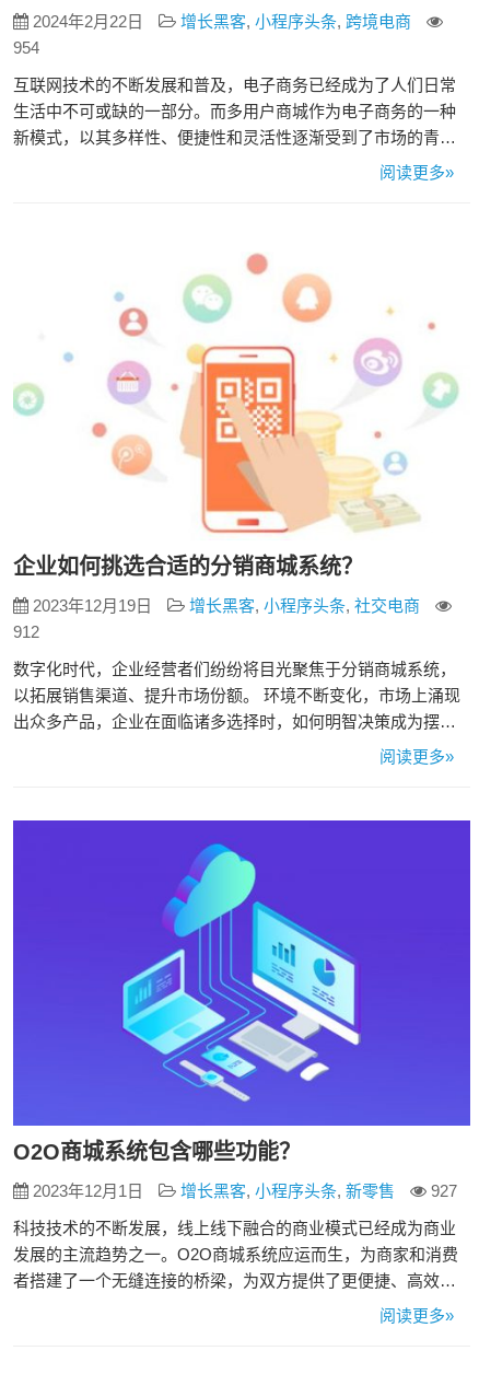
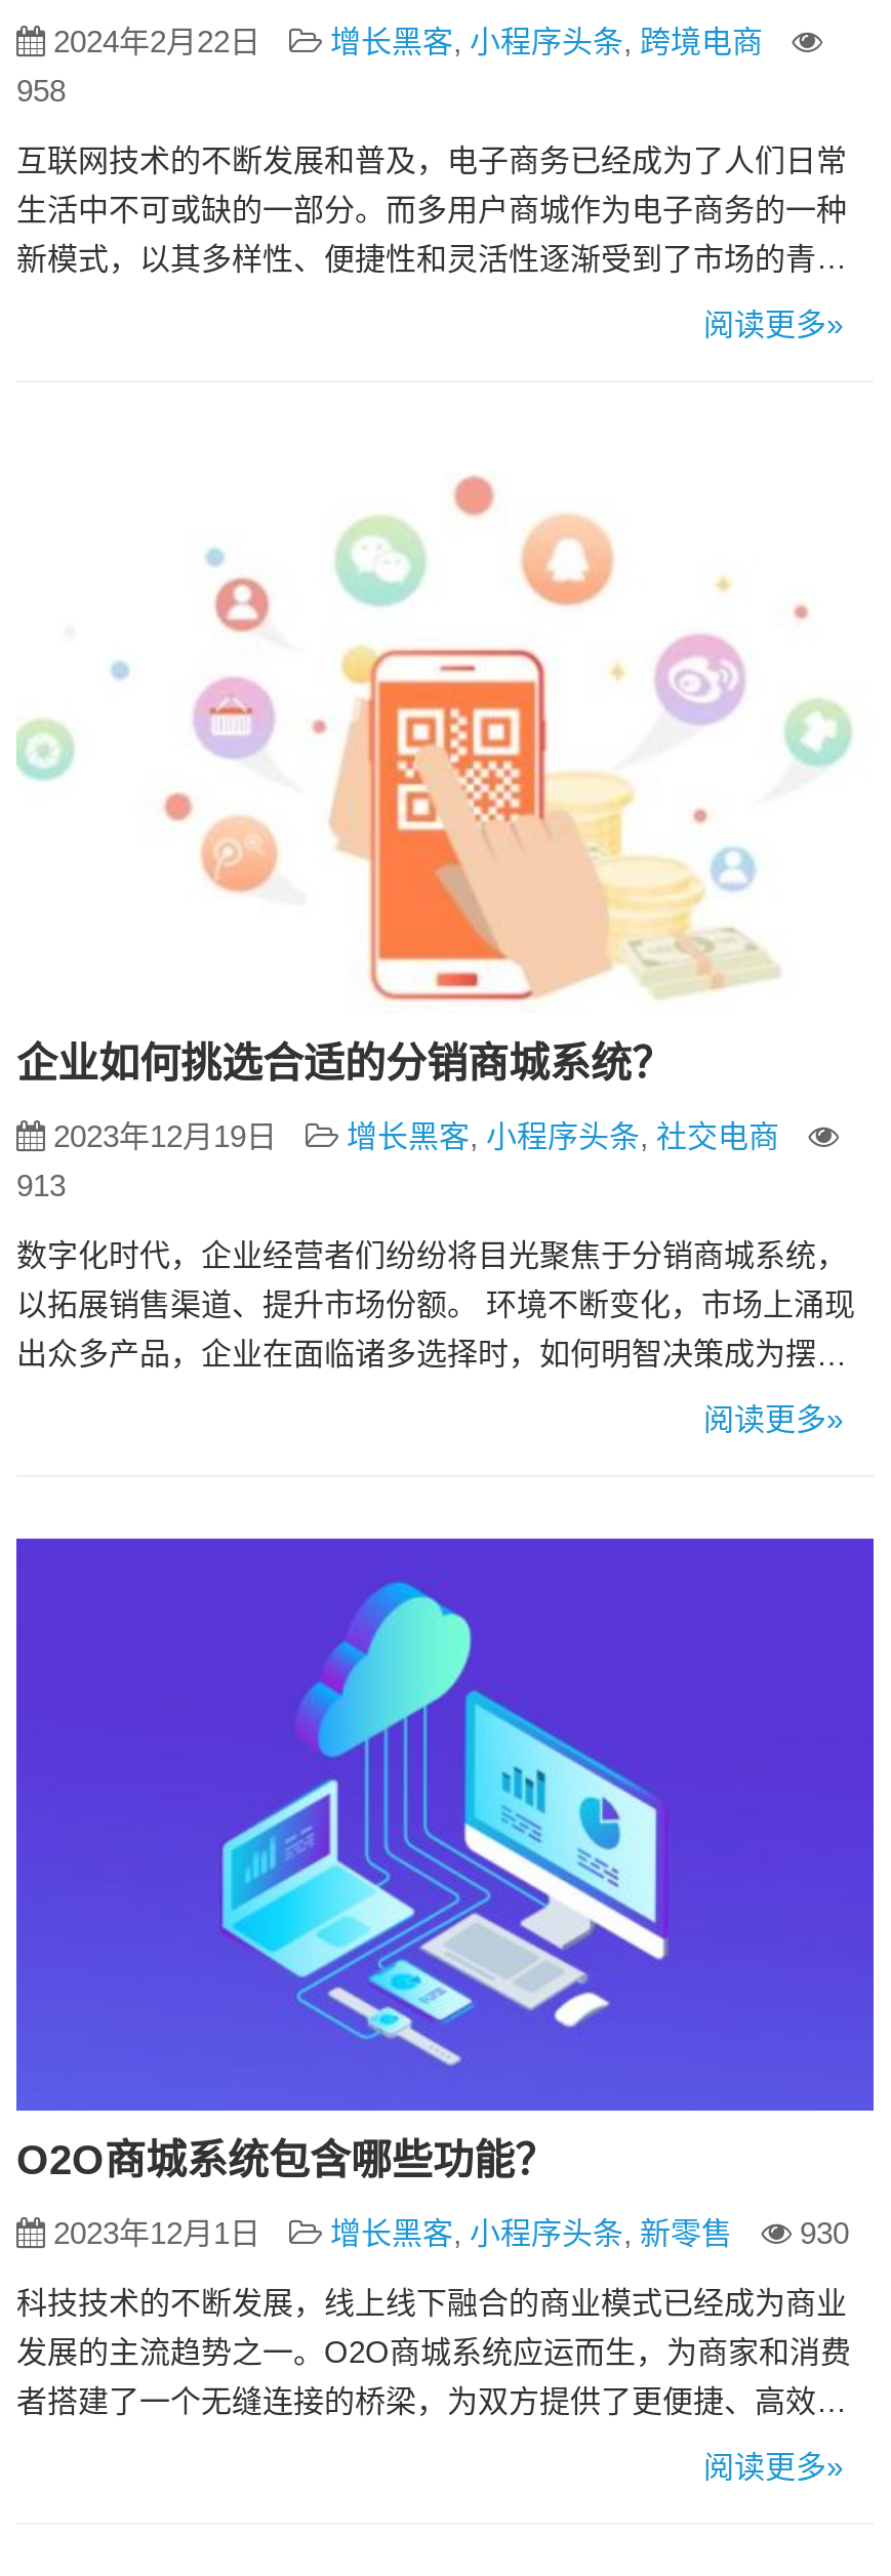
- 954
+ 958

- 912
+ 913

- 2023年12月1日 增长黑客,小程序头条,新零售 927
+ 2023年12月1日 增长黑客,小程序头条,新零售 930
